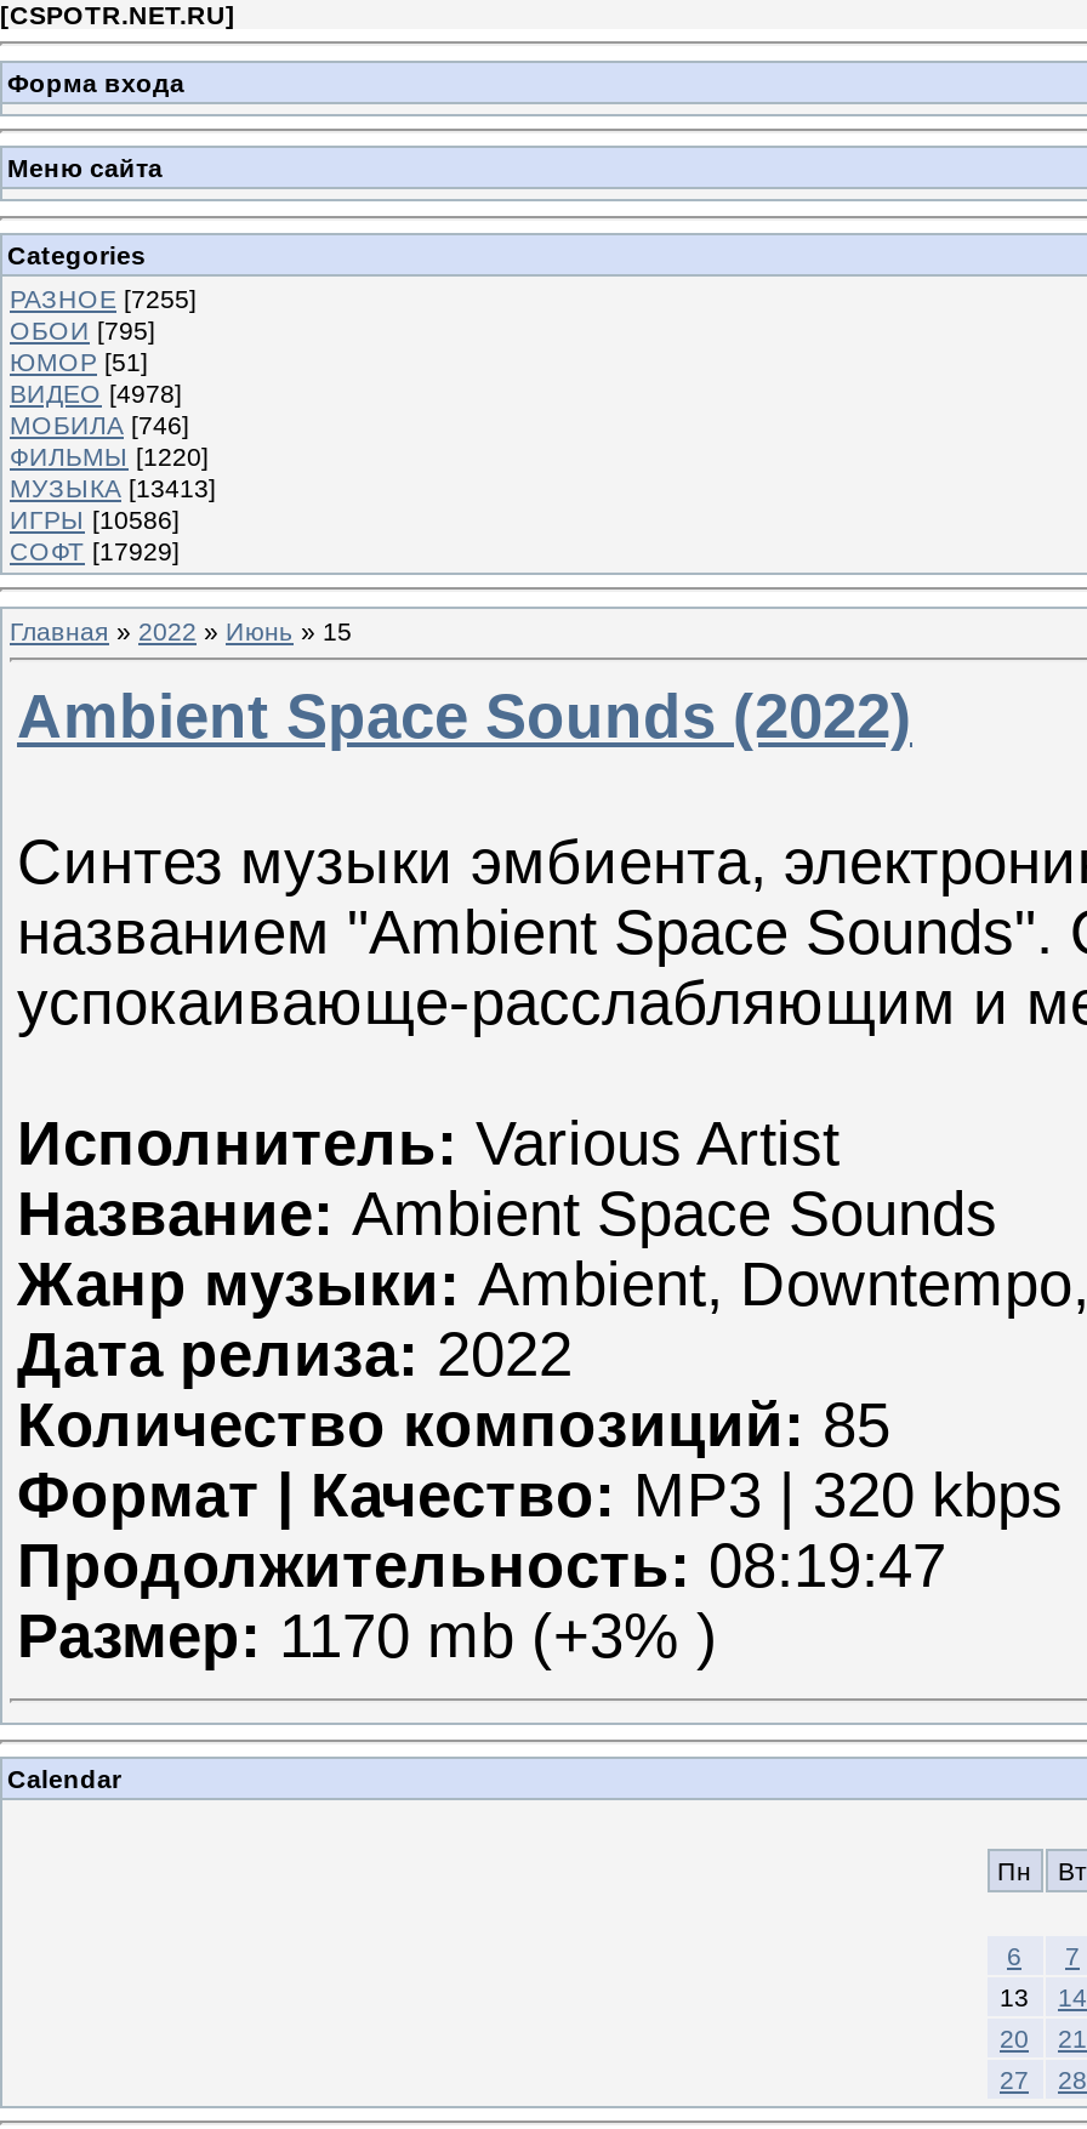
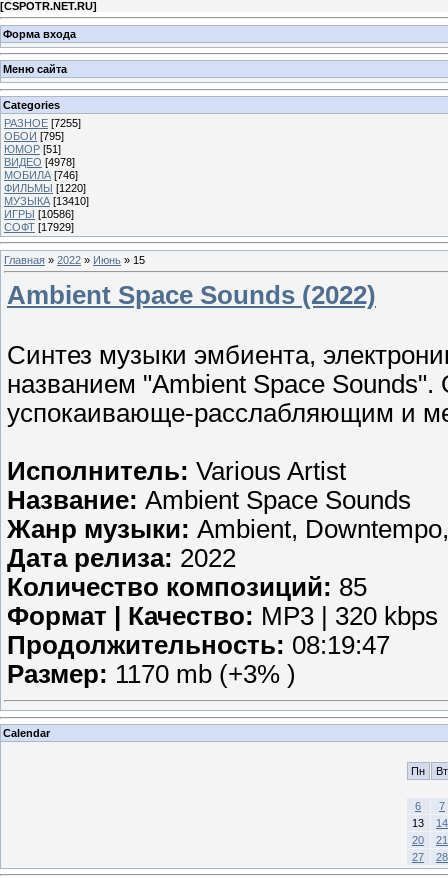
- МУЗЫКА [13413]
+ МУЗЫКА [13410]
